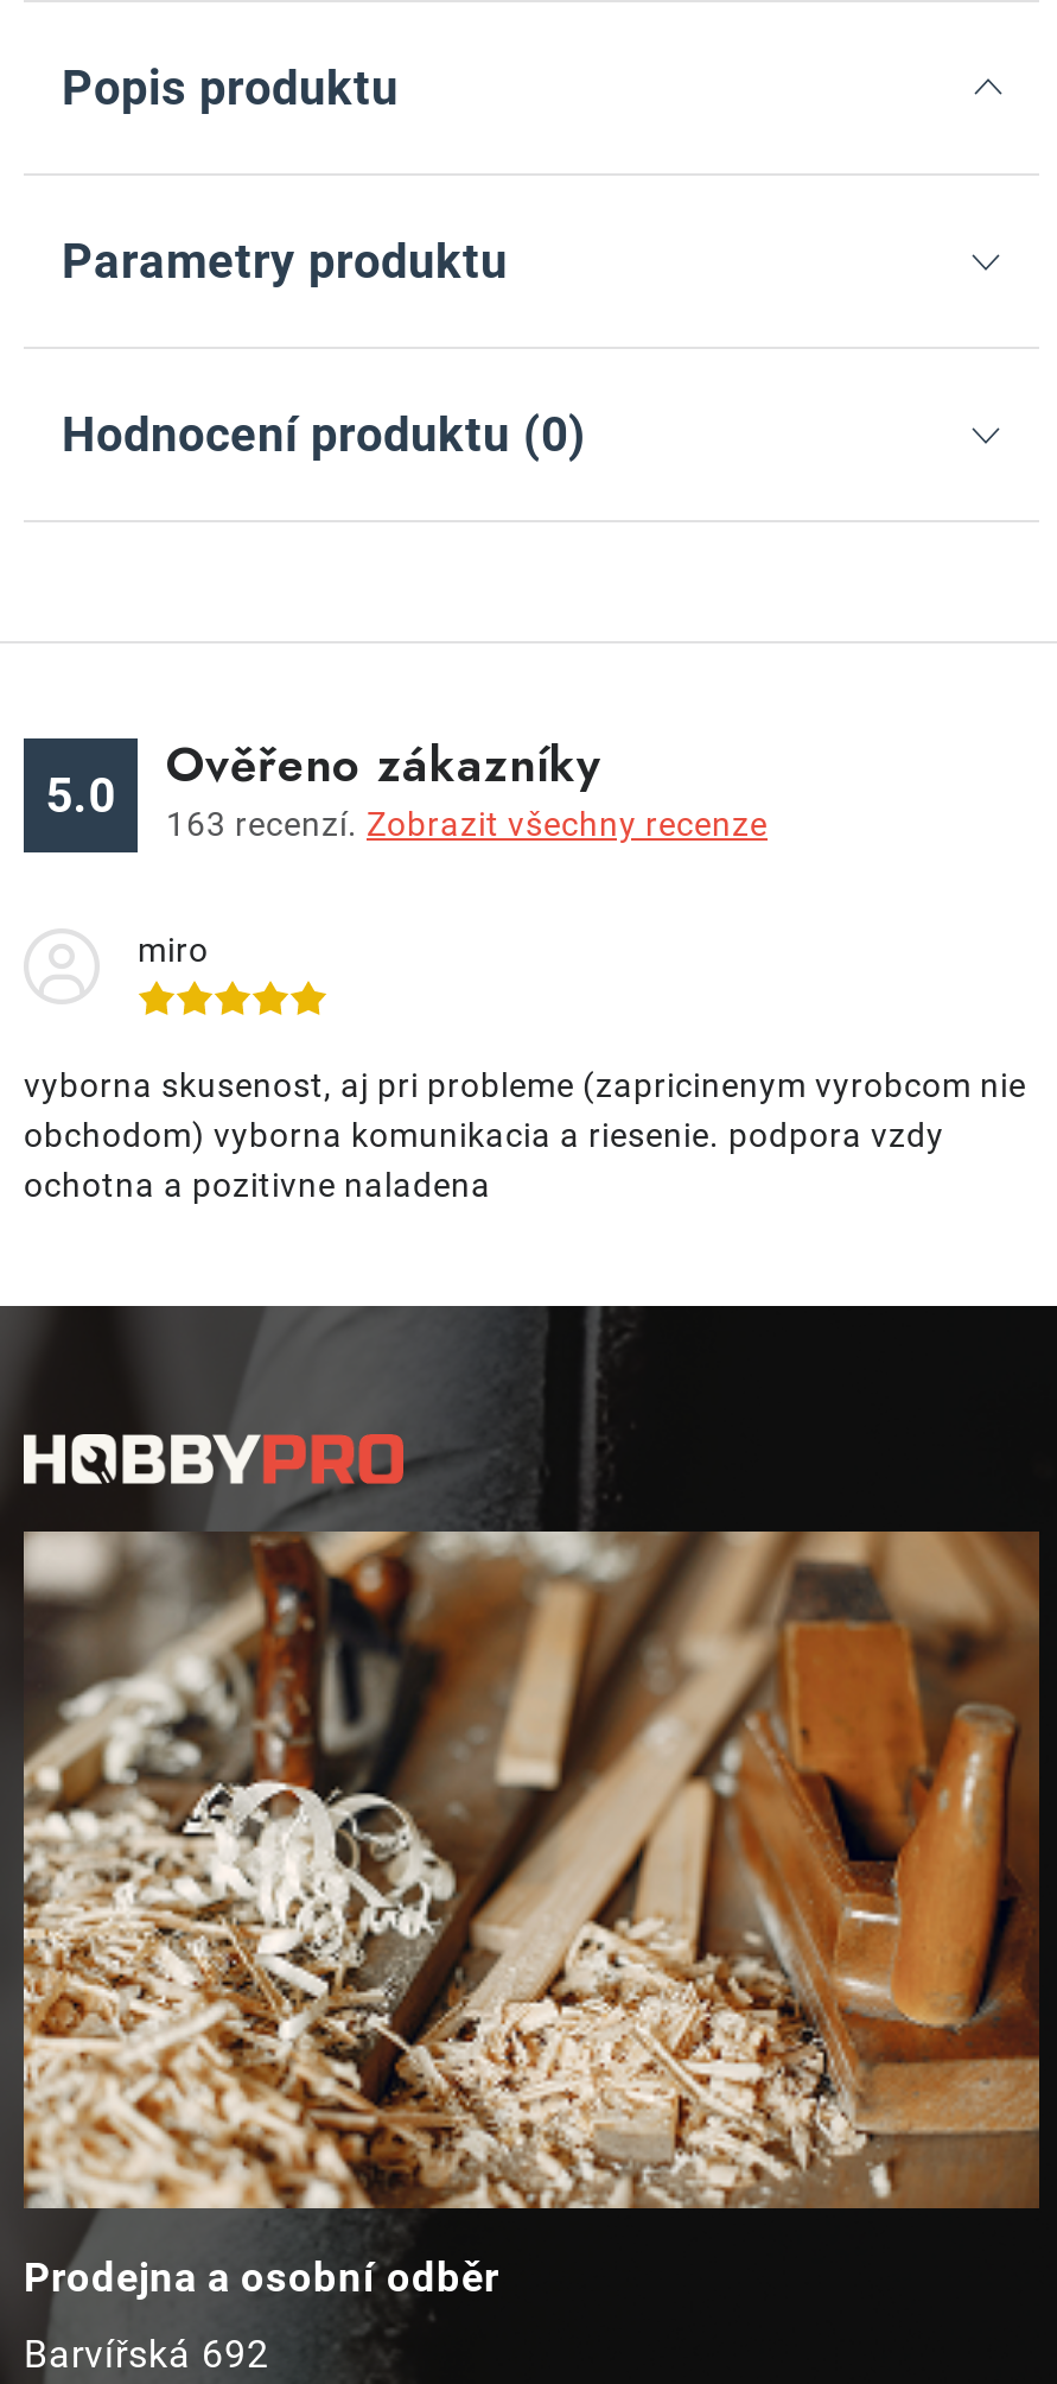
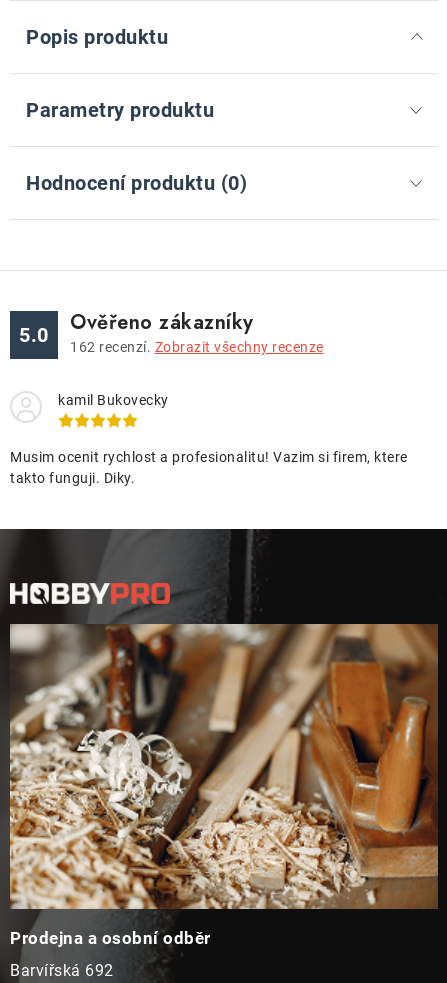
- 163 recenzí. Zobrazit všechny recenze
+ 162 recenzí. Zobrazit všechny recenze

- miro
+ kamil Bukovecky

- vyborna skusenost, aj pri probleme (zapricinenym vyrobcom nie
- obchodom) vyborna komunikacia a riesenie. podpora vzdy
- ochotna a pozitivne naladena
+ Musim ocenit rychlost a profesionalitu! Vazim si firem, ktere
+ takto funguji. Diky.
